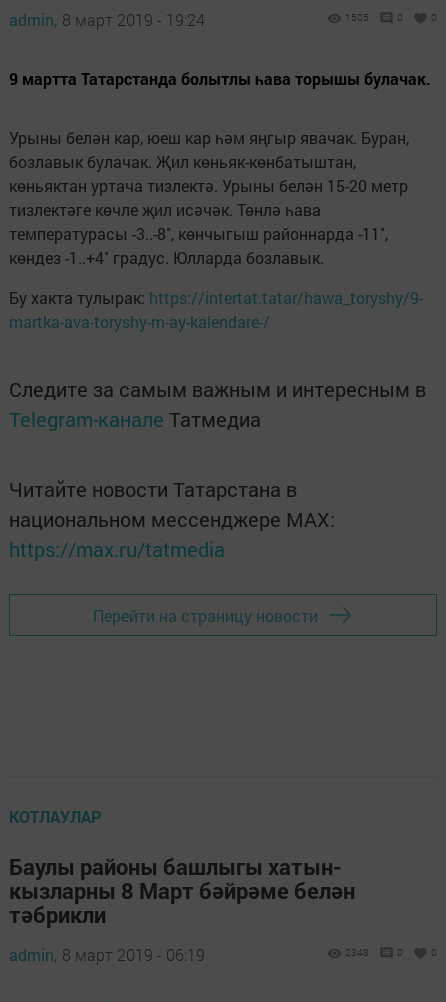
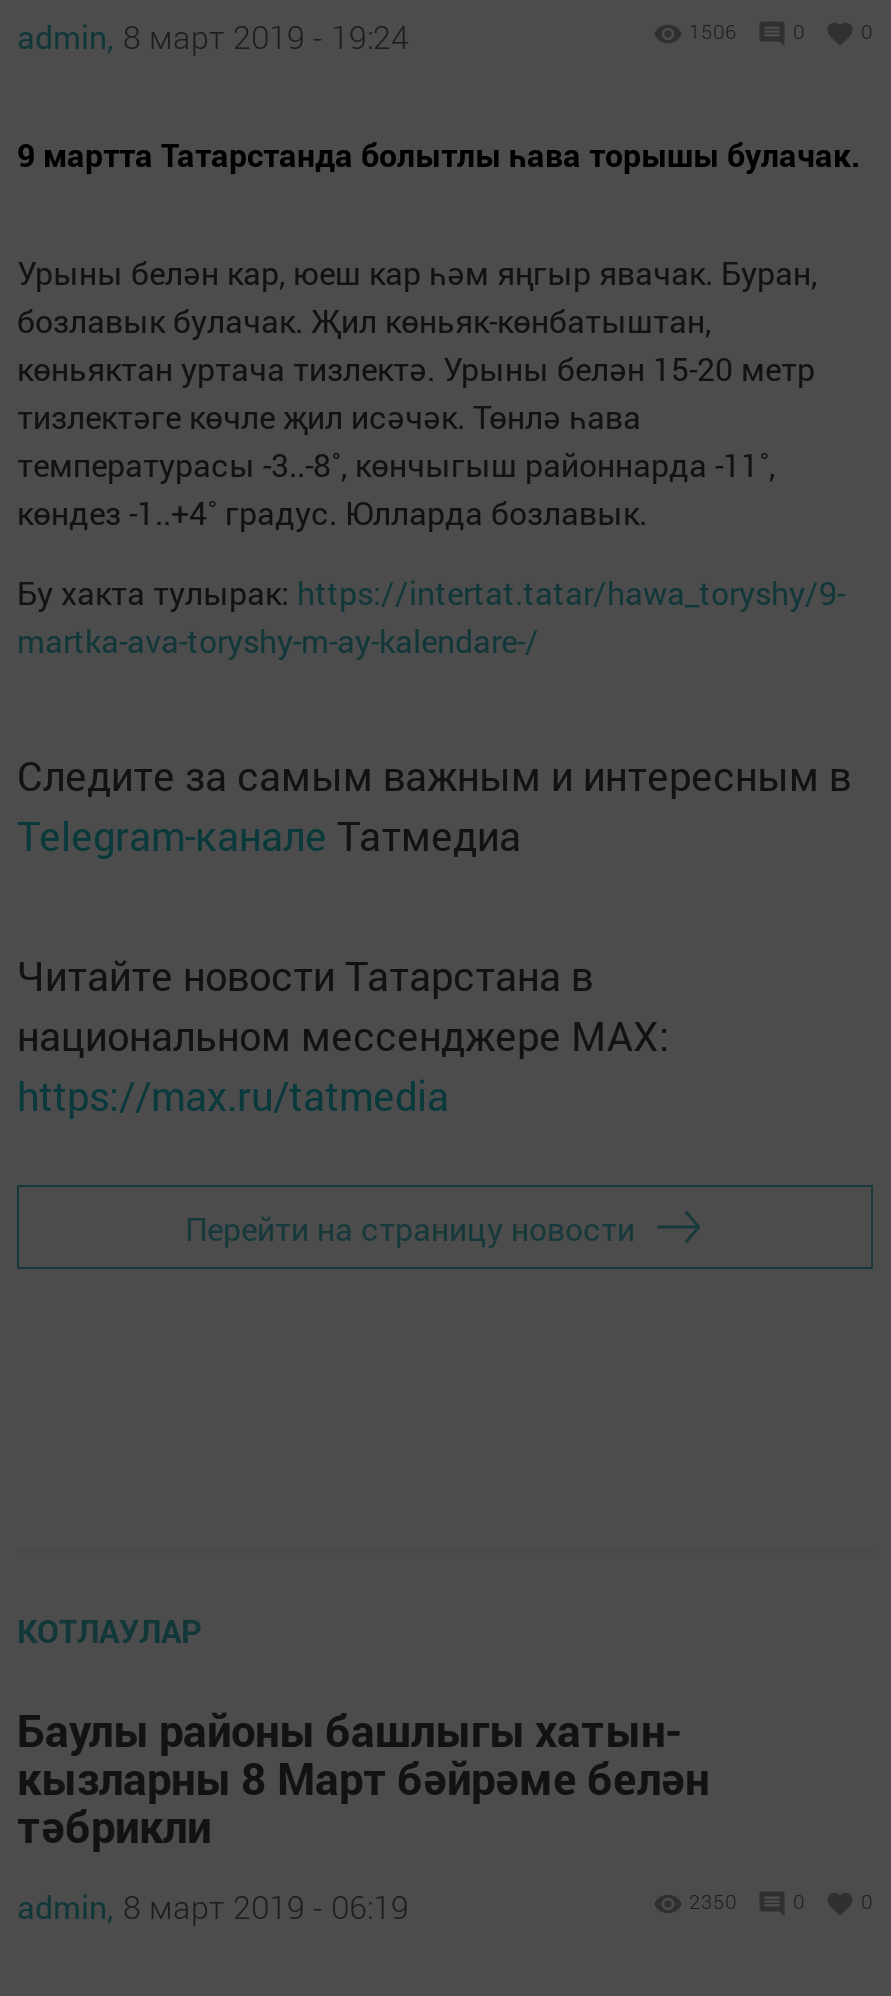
- 1505
+ 1506

- 2348
+ 2350
